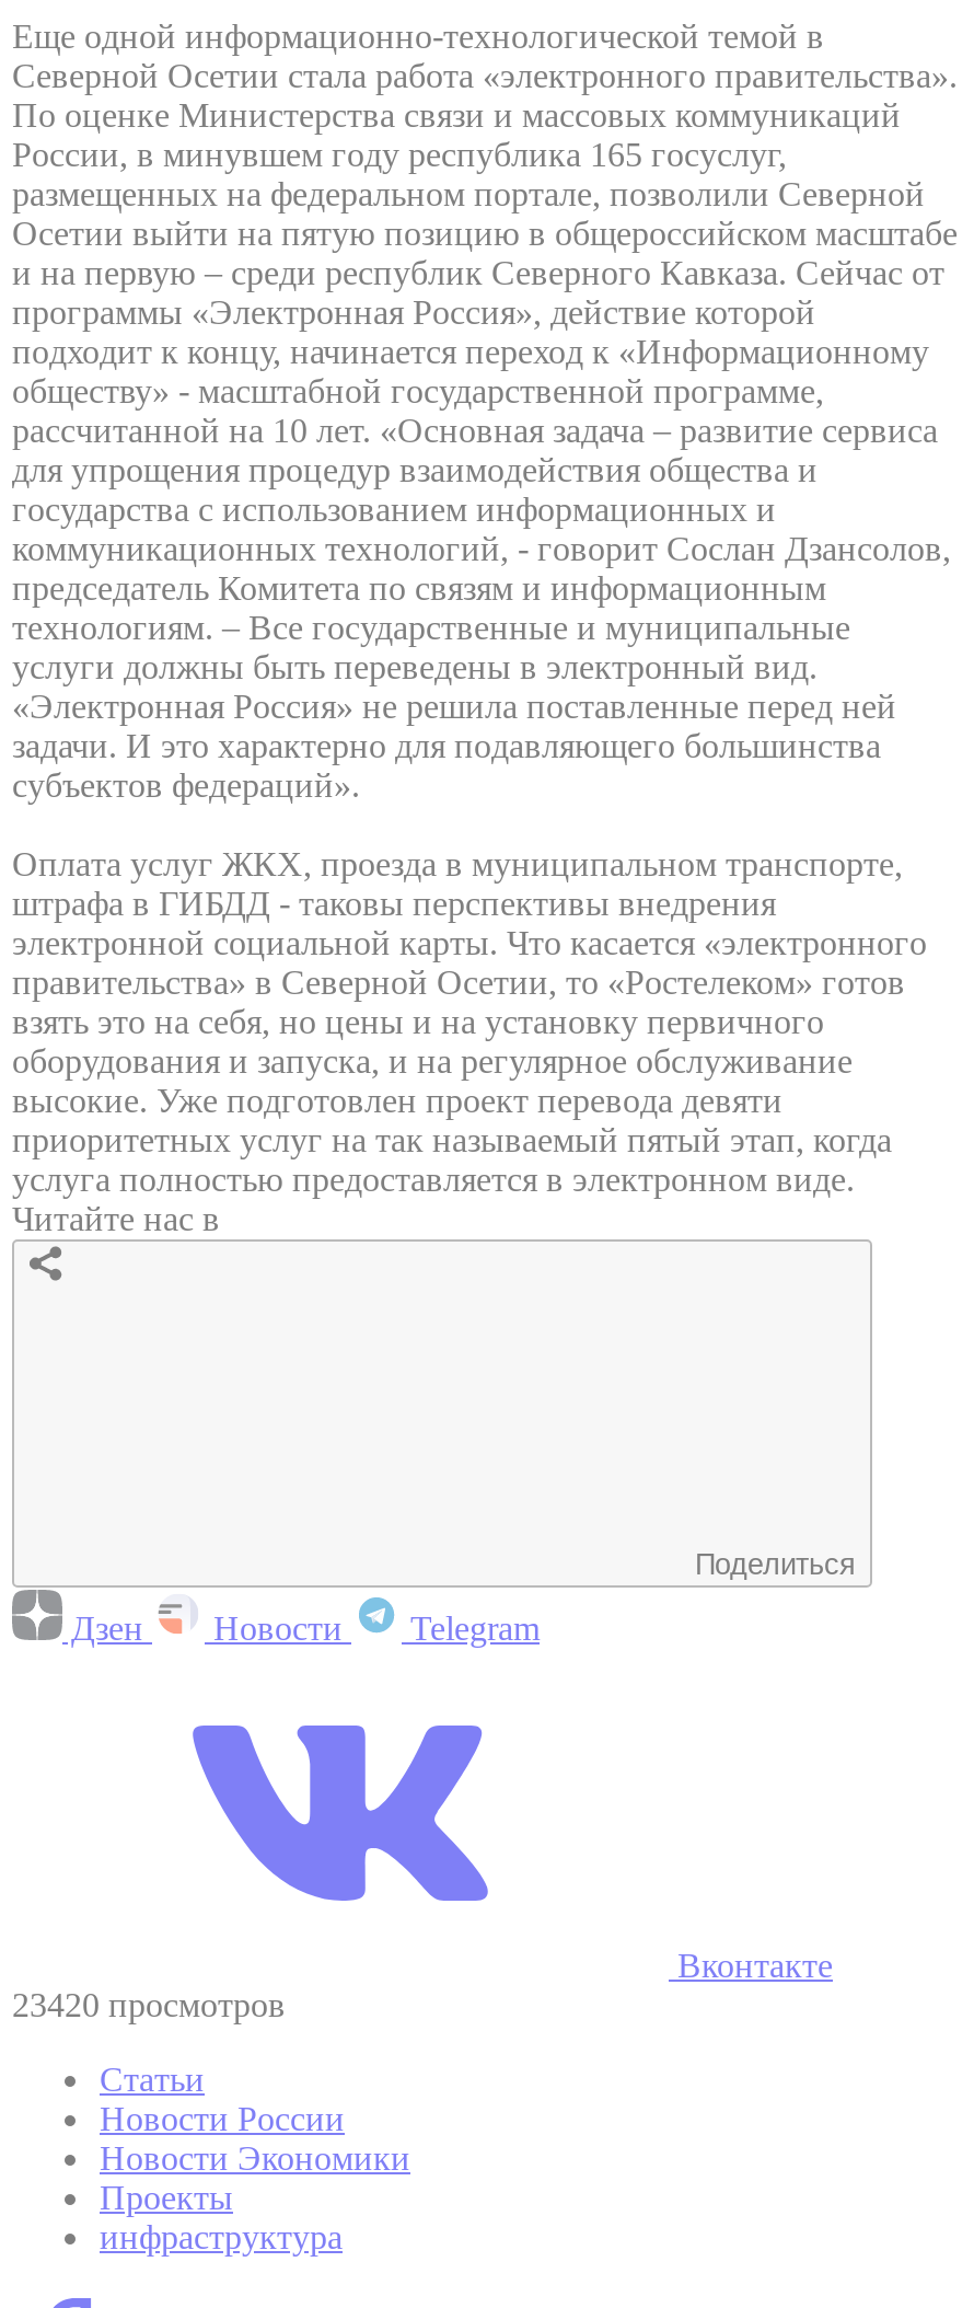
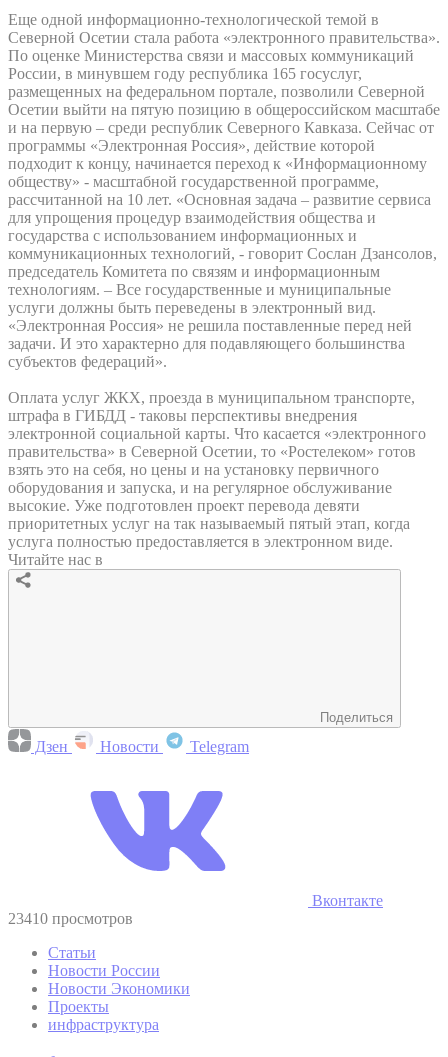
- 23420 просмотров
+ 23410 просмотров
